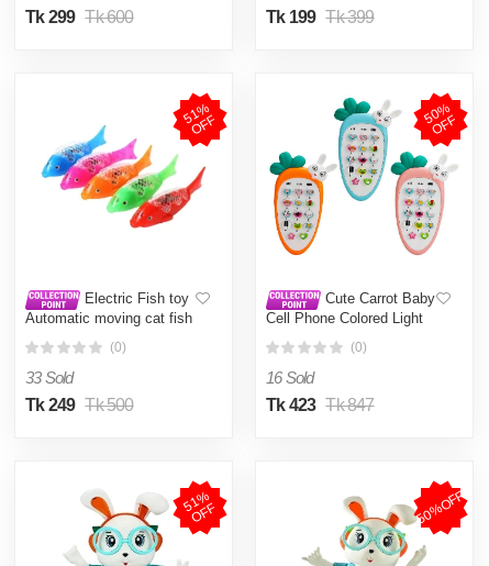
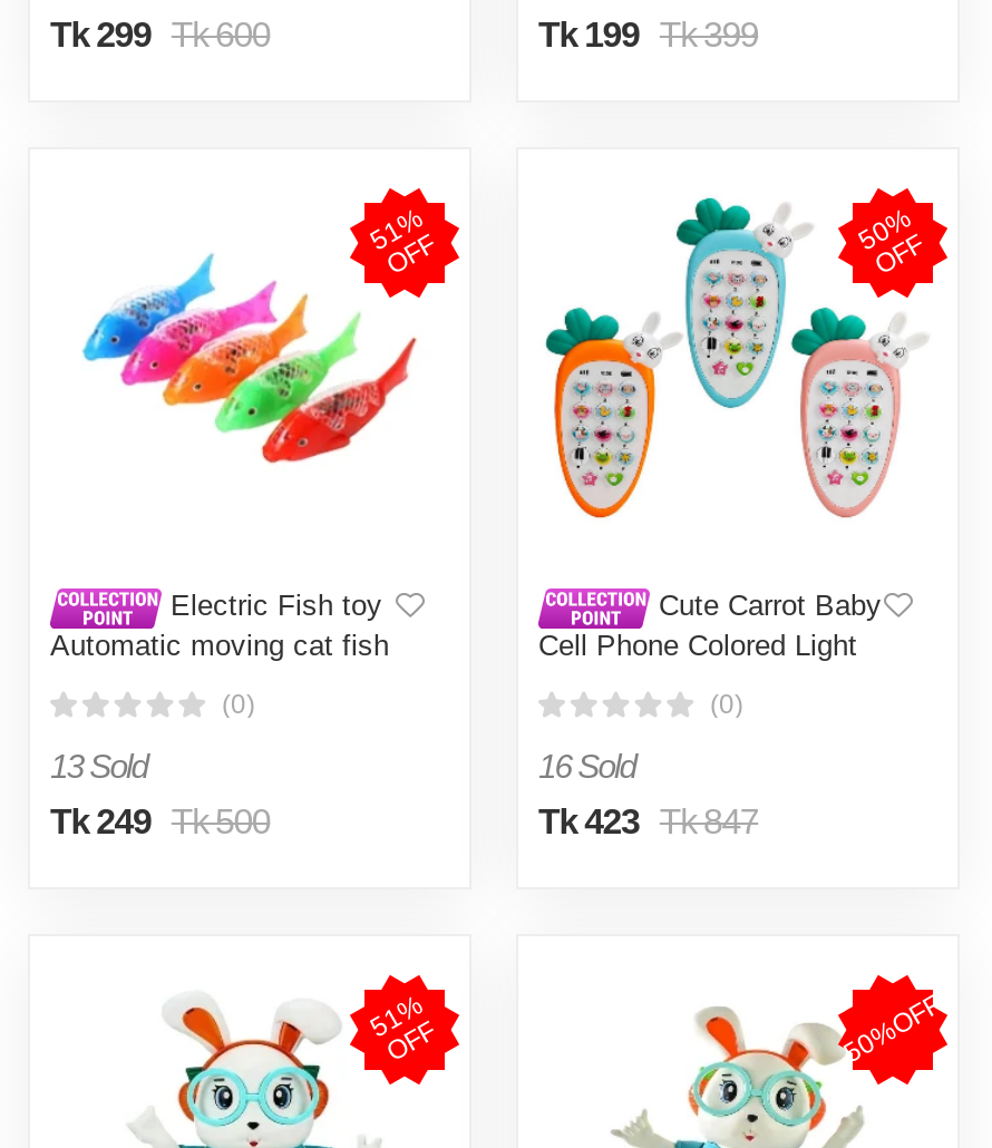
- 33 Sold
+ 13 Sold
